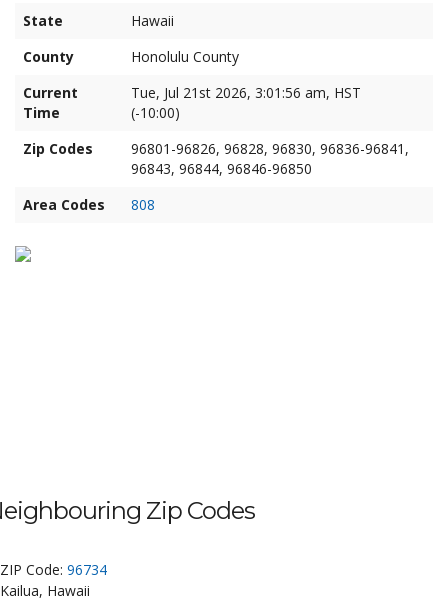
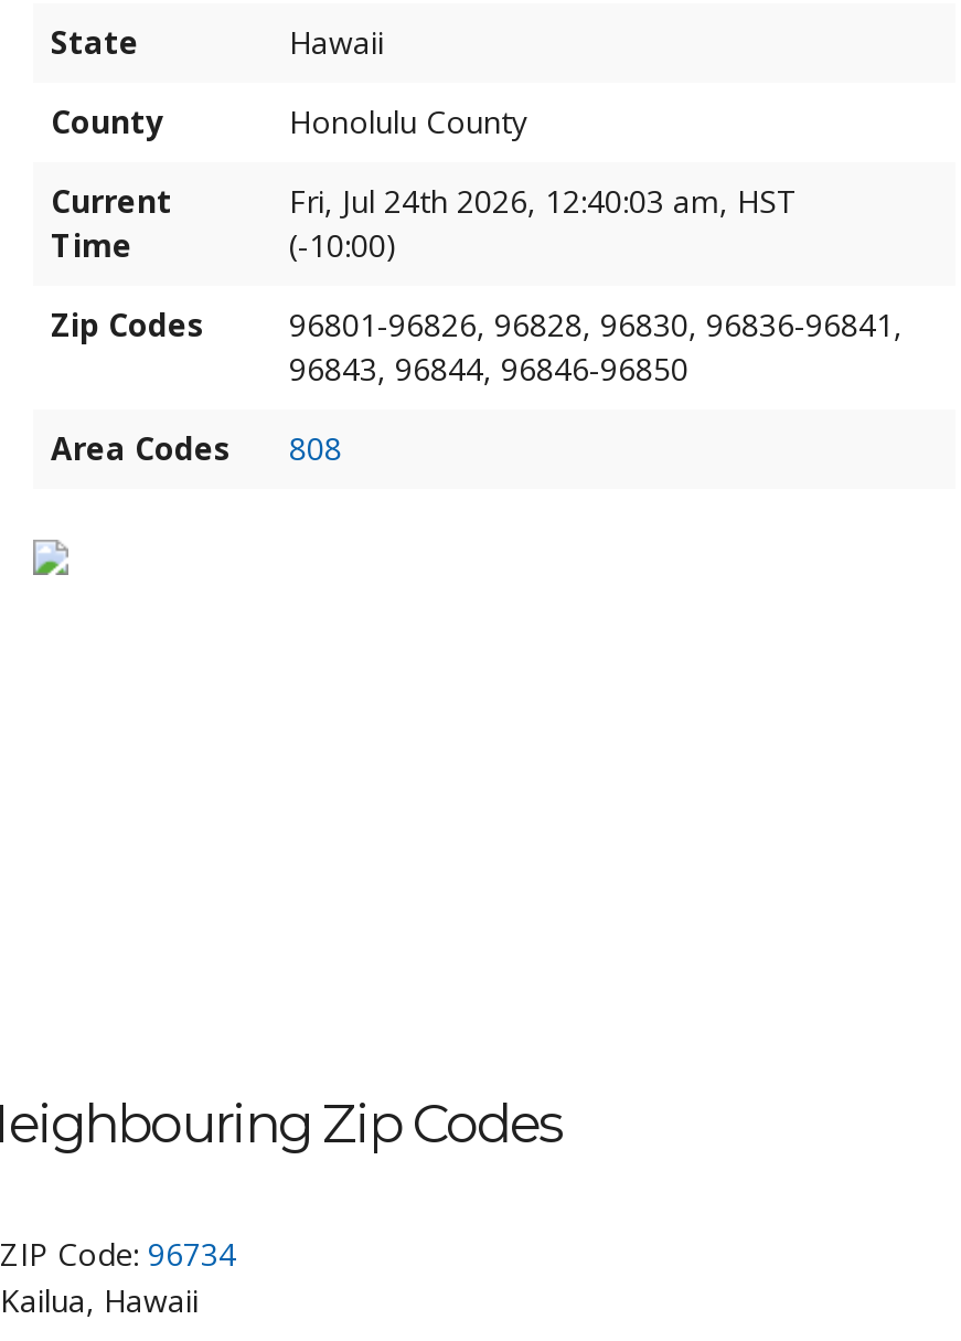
- Tue, Jul 21st 2026, 3:01:56 am, HST
+ Fri, Jul 24th 2026, 12:40:03 am, HST
